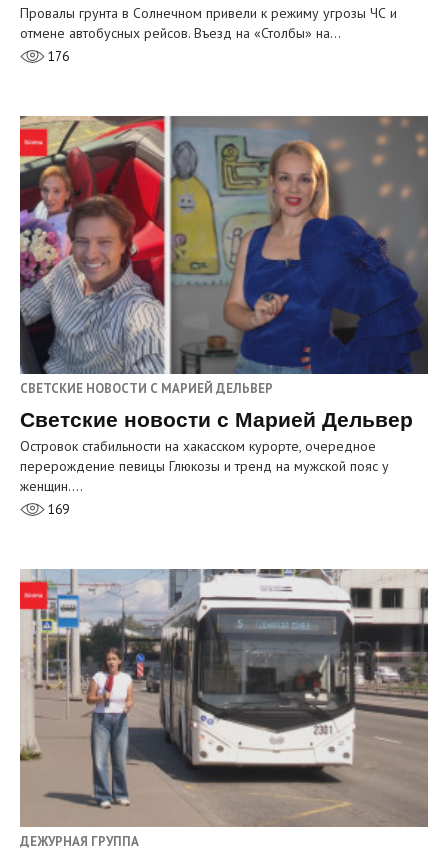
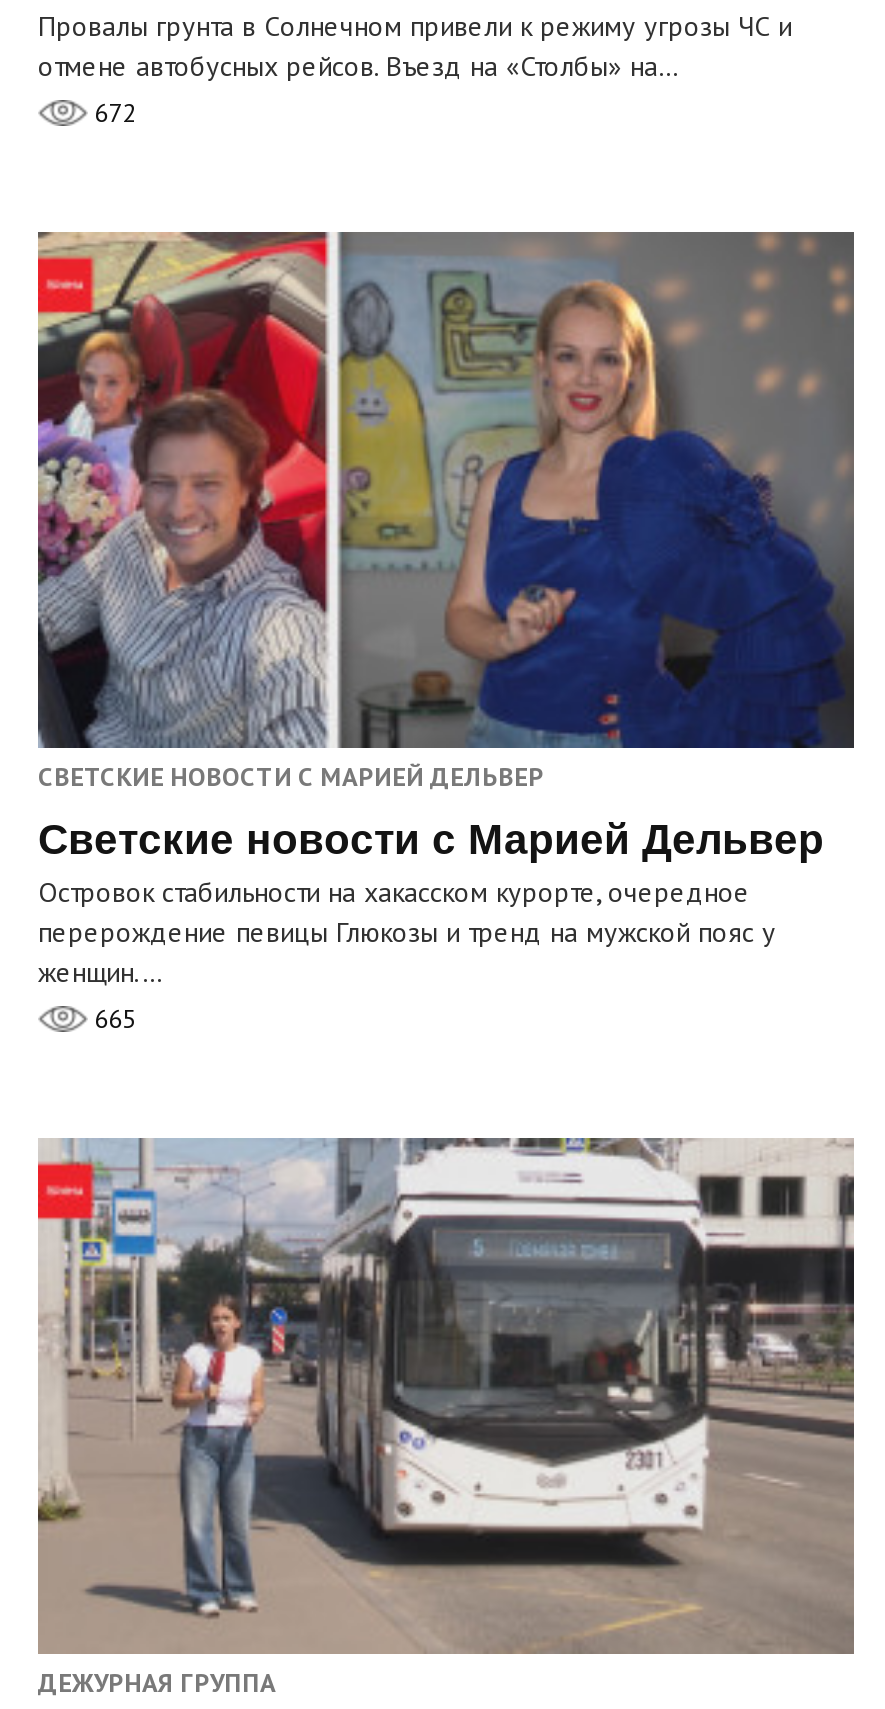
- 176
+ 672

- 169
+ 665
